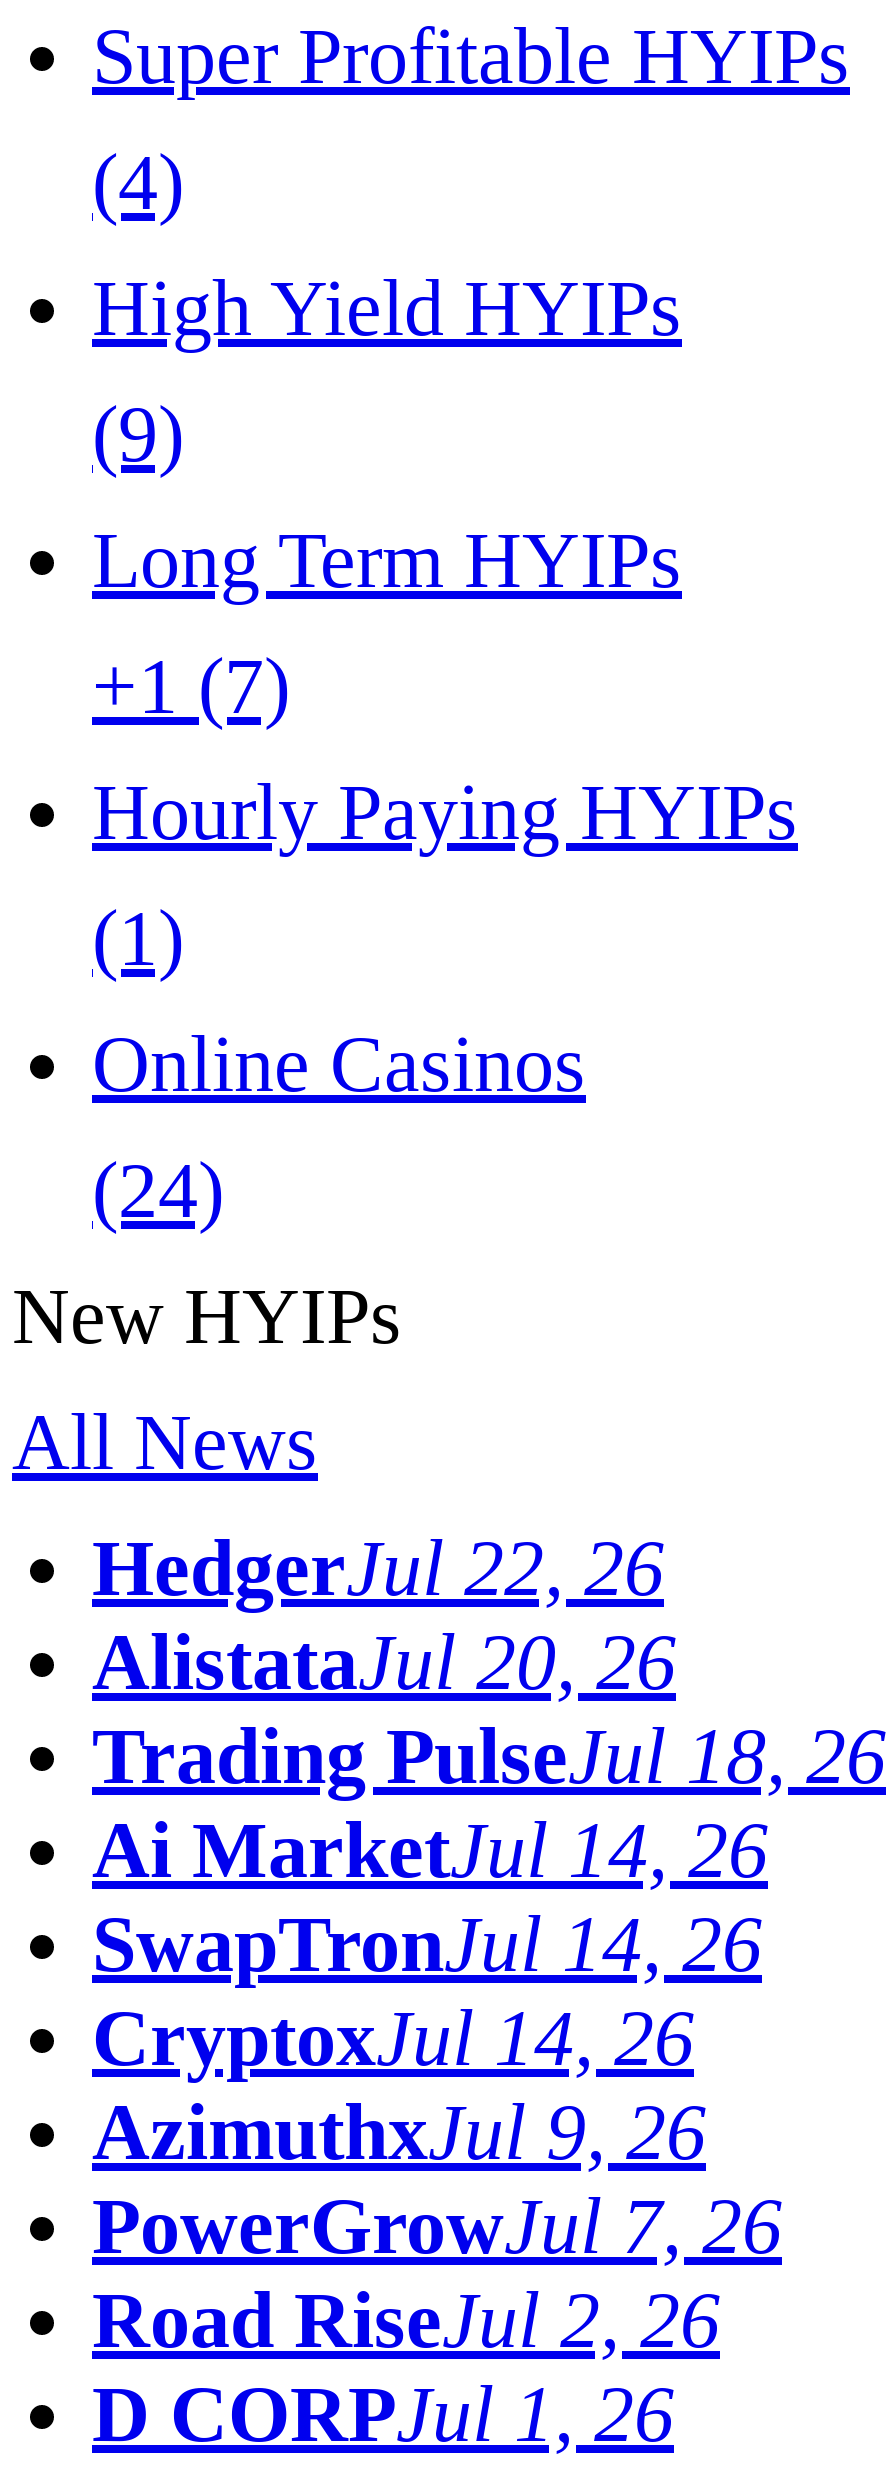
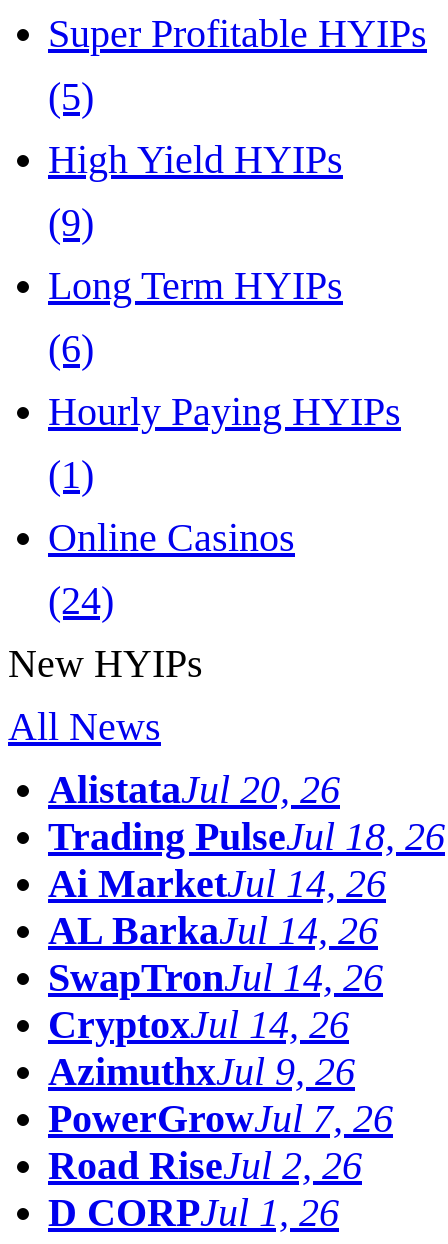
- (4)
+ (5)

- +1 (7)
+ (6)

- HedgerJul 22, 26

moved up: AlistataJul 20, 26 | Trading PulseJul 18, 26 | Ai MarketJul 14, 26

+ AL BarkaJul 14, 26
